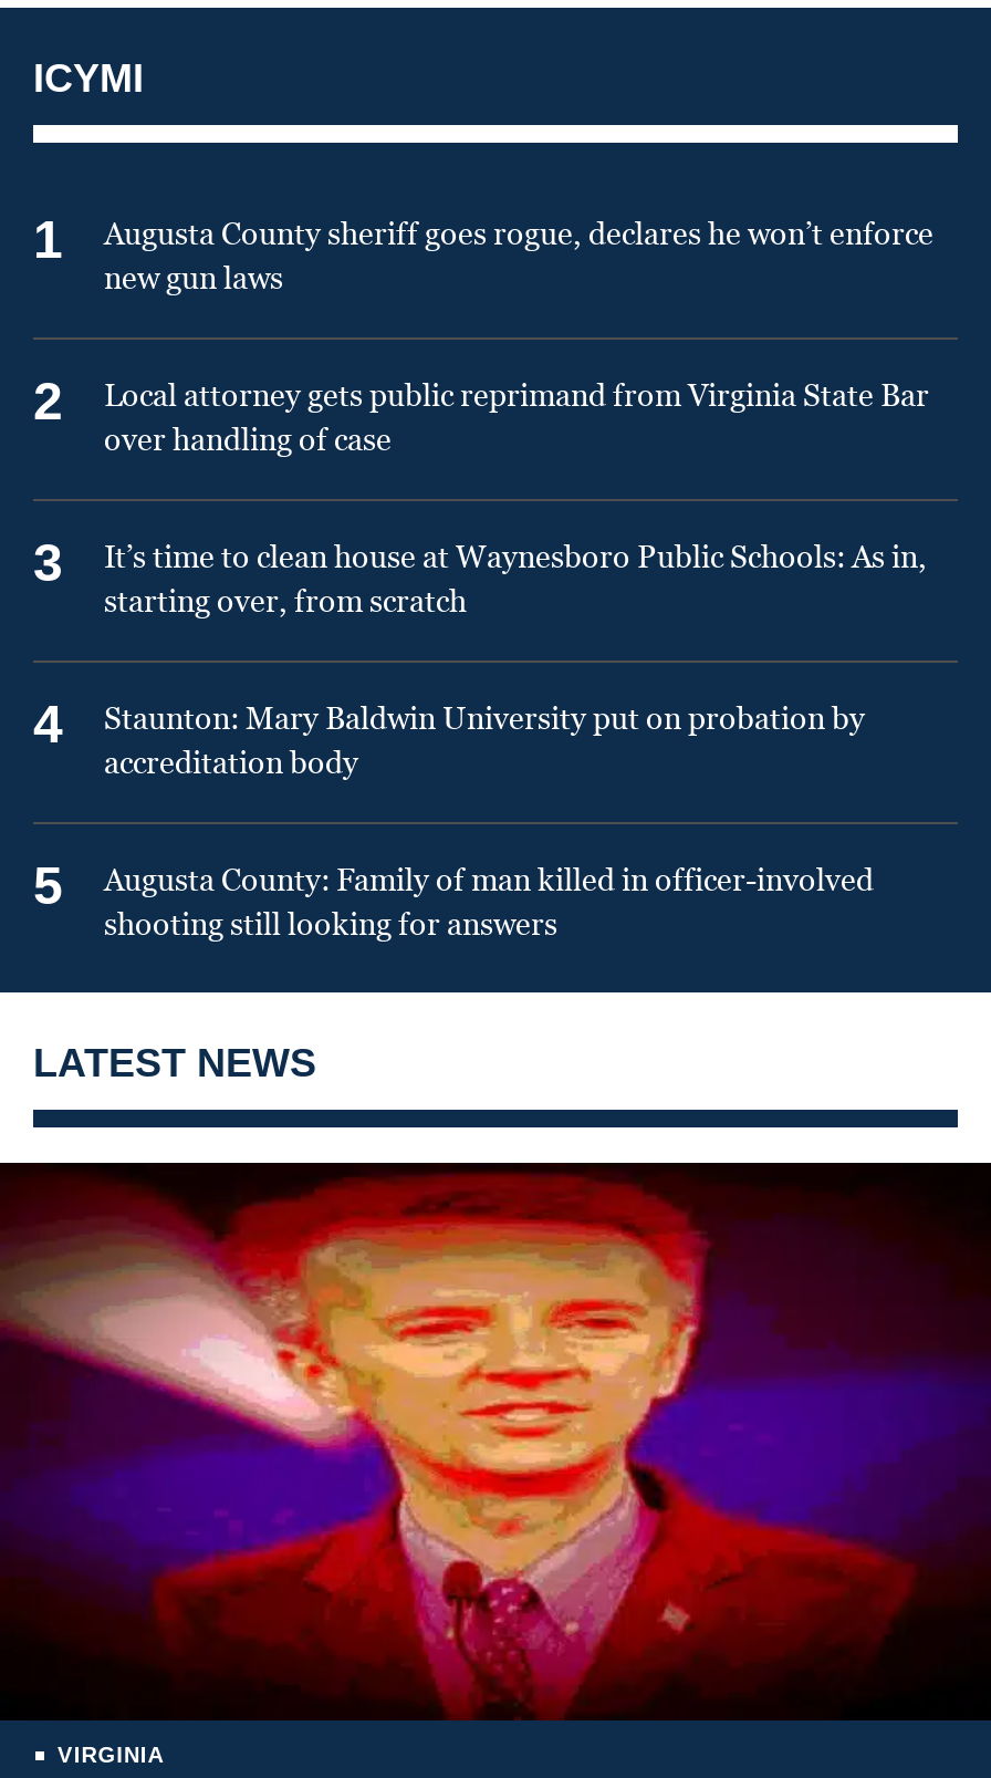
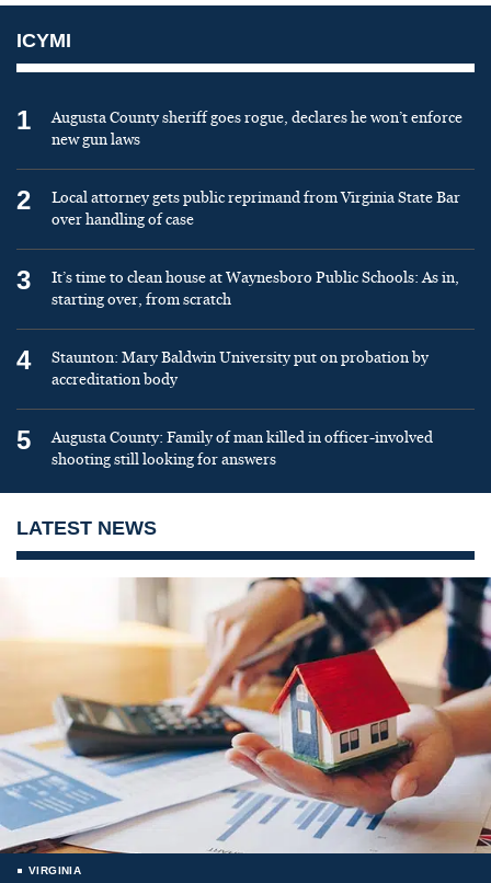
- [image]
+ [image]
